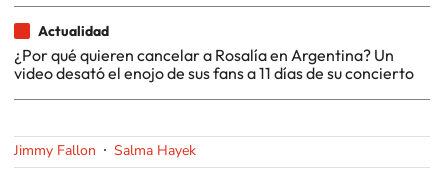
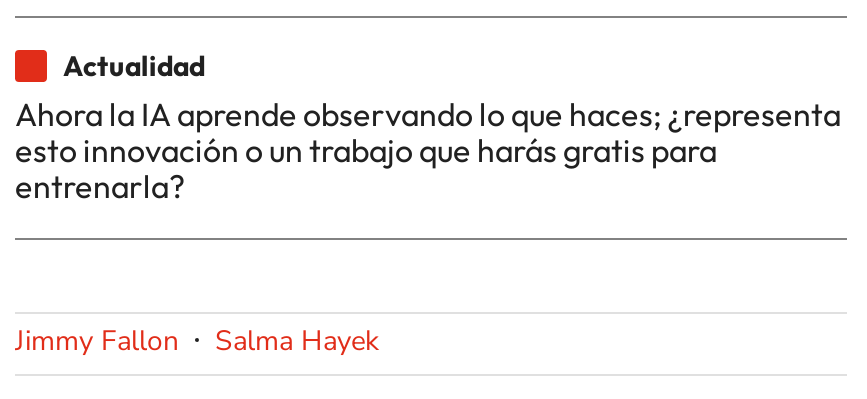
- ¿Por qué quieren cancelar a Rosalía en Argentina? Un
- video desató el enojo de sus fans a 11 días de su concierto
+ Ahora la IA aprende observando lo que haces; ¿representa
+ esto innovación o un trabajo que harás gratis para
+ entrenarla?
